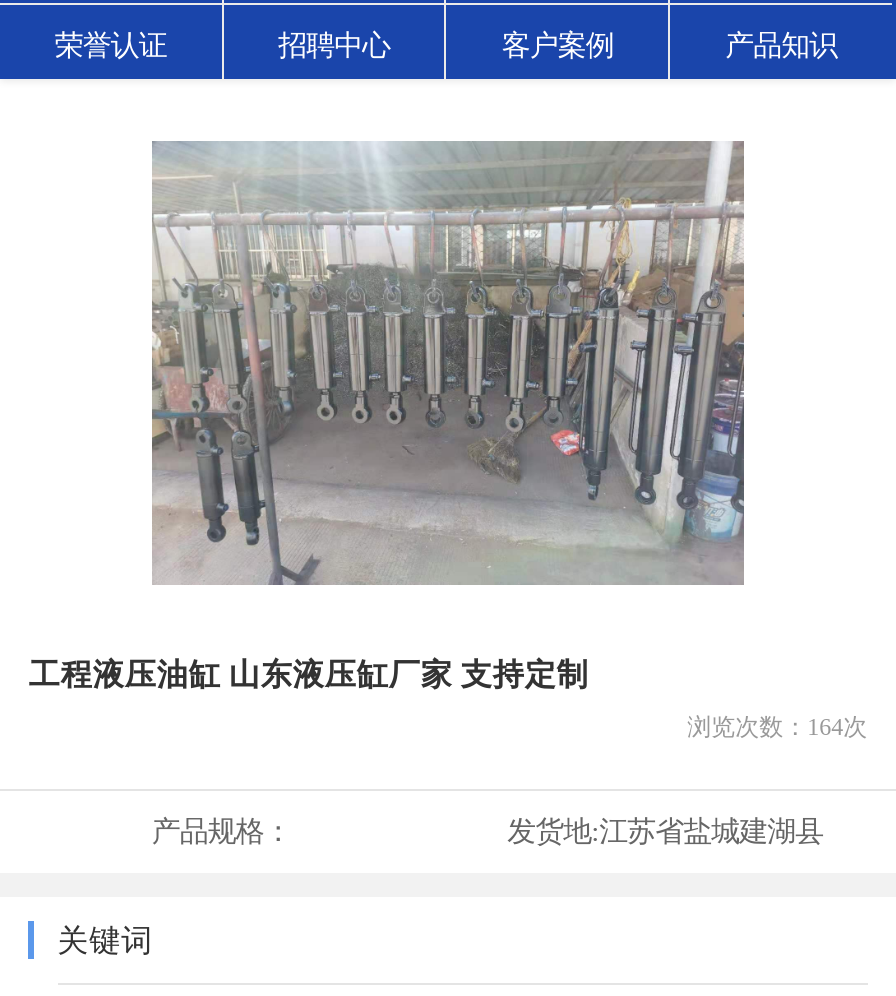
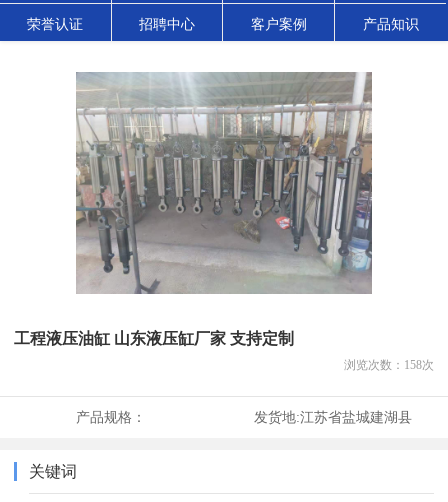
- 浏览次数：164次
+ 浏览次数：158次
